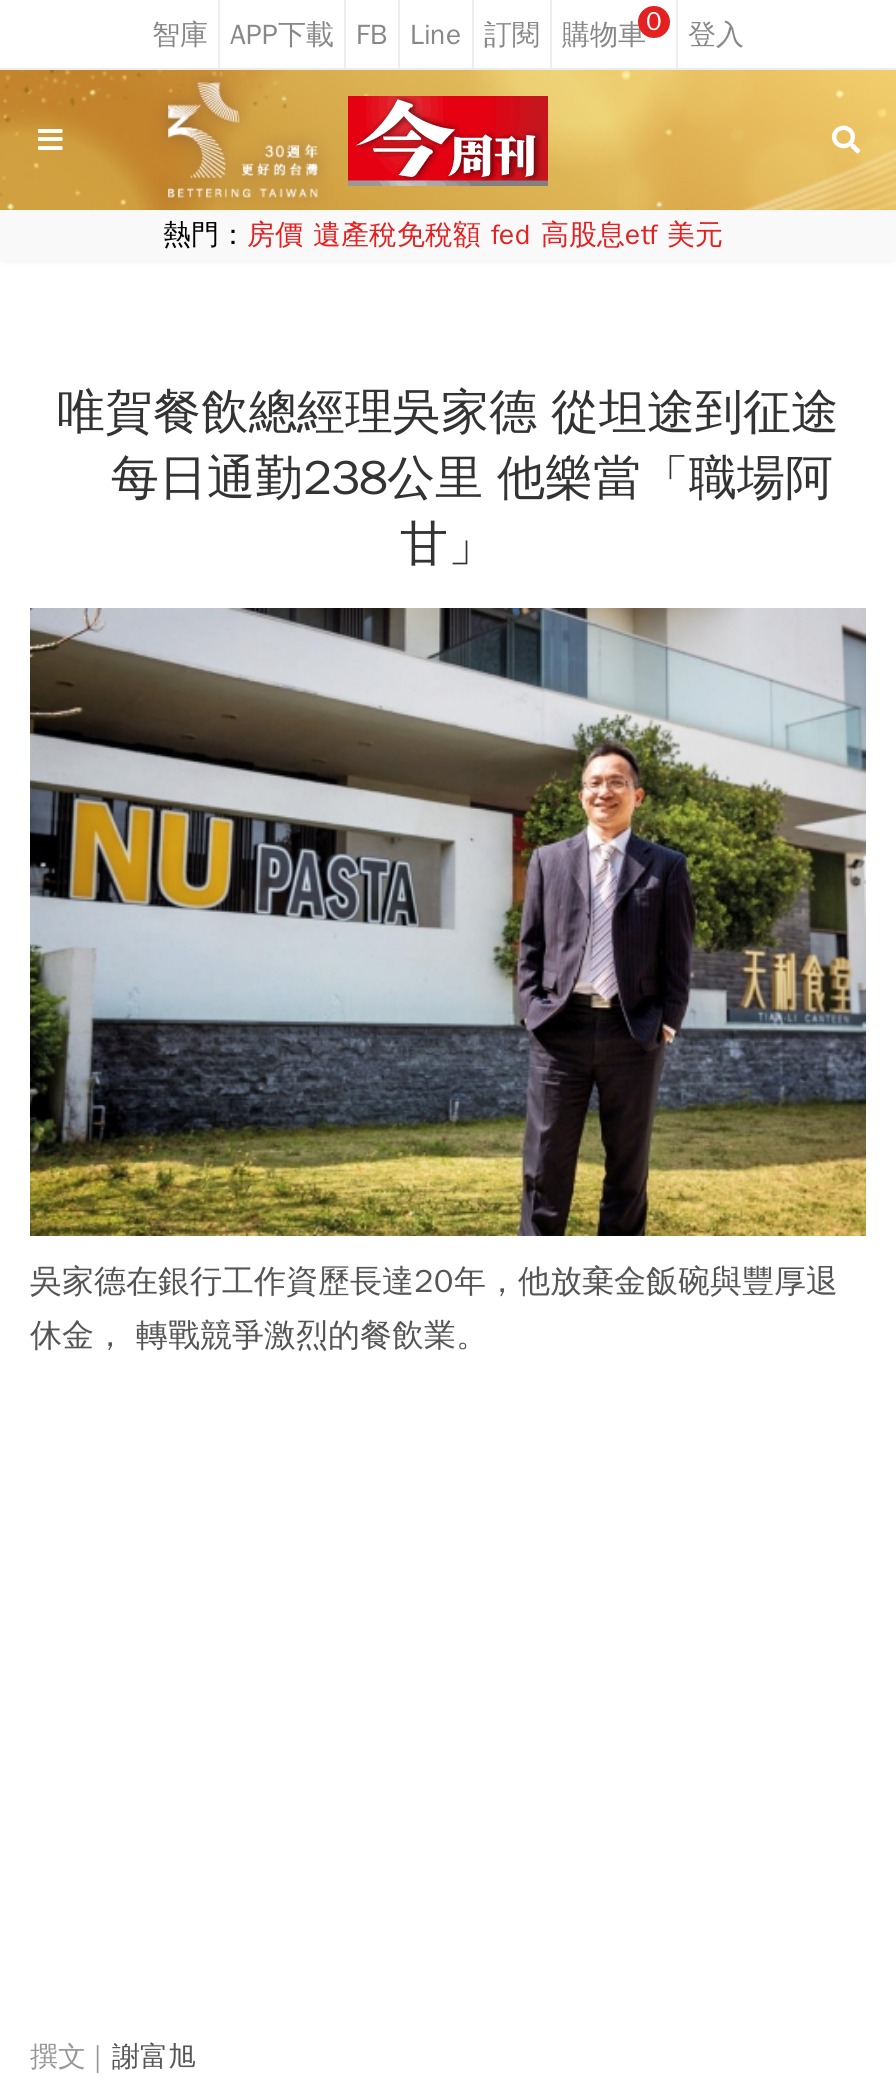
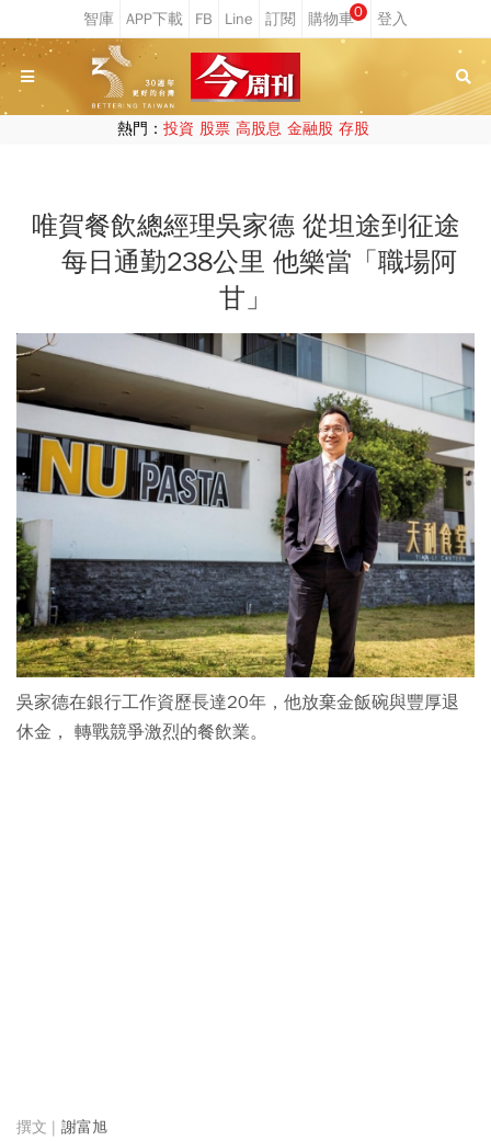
- 熱門：房價 遺產稅免稅額 fed 高股息etf 美元
+ 熱門：投資 股票 高股息 金融股 存股
